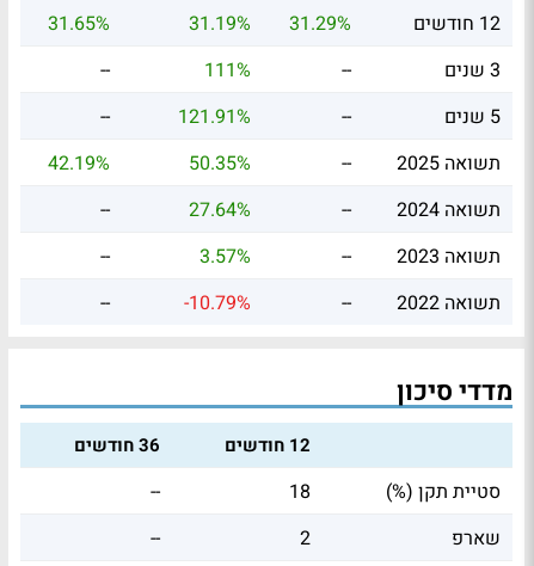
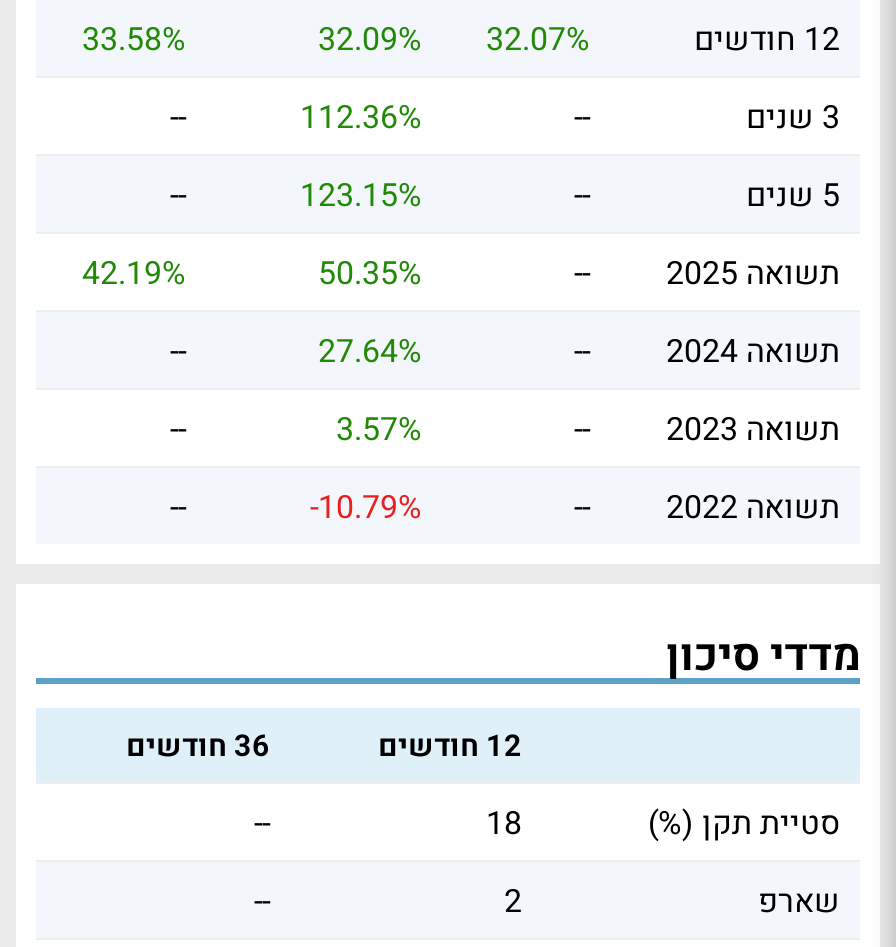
- 31.65%
+ 33.58%

- 31.19%
+ 32.09%

- 31.29%
+ 32.07%

- 111%
+ 112.36%

- 121.91%
+ 123.15%
